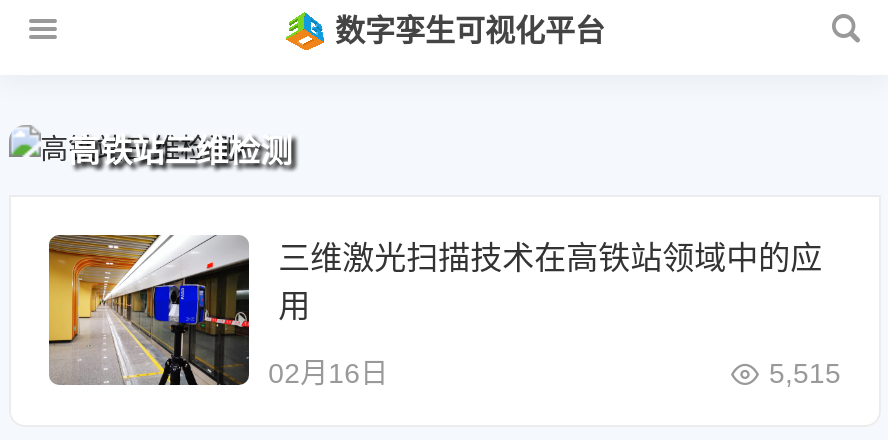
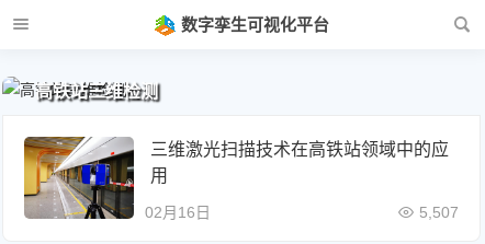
- 5,515
+ 5,507
